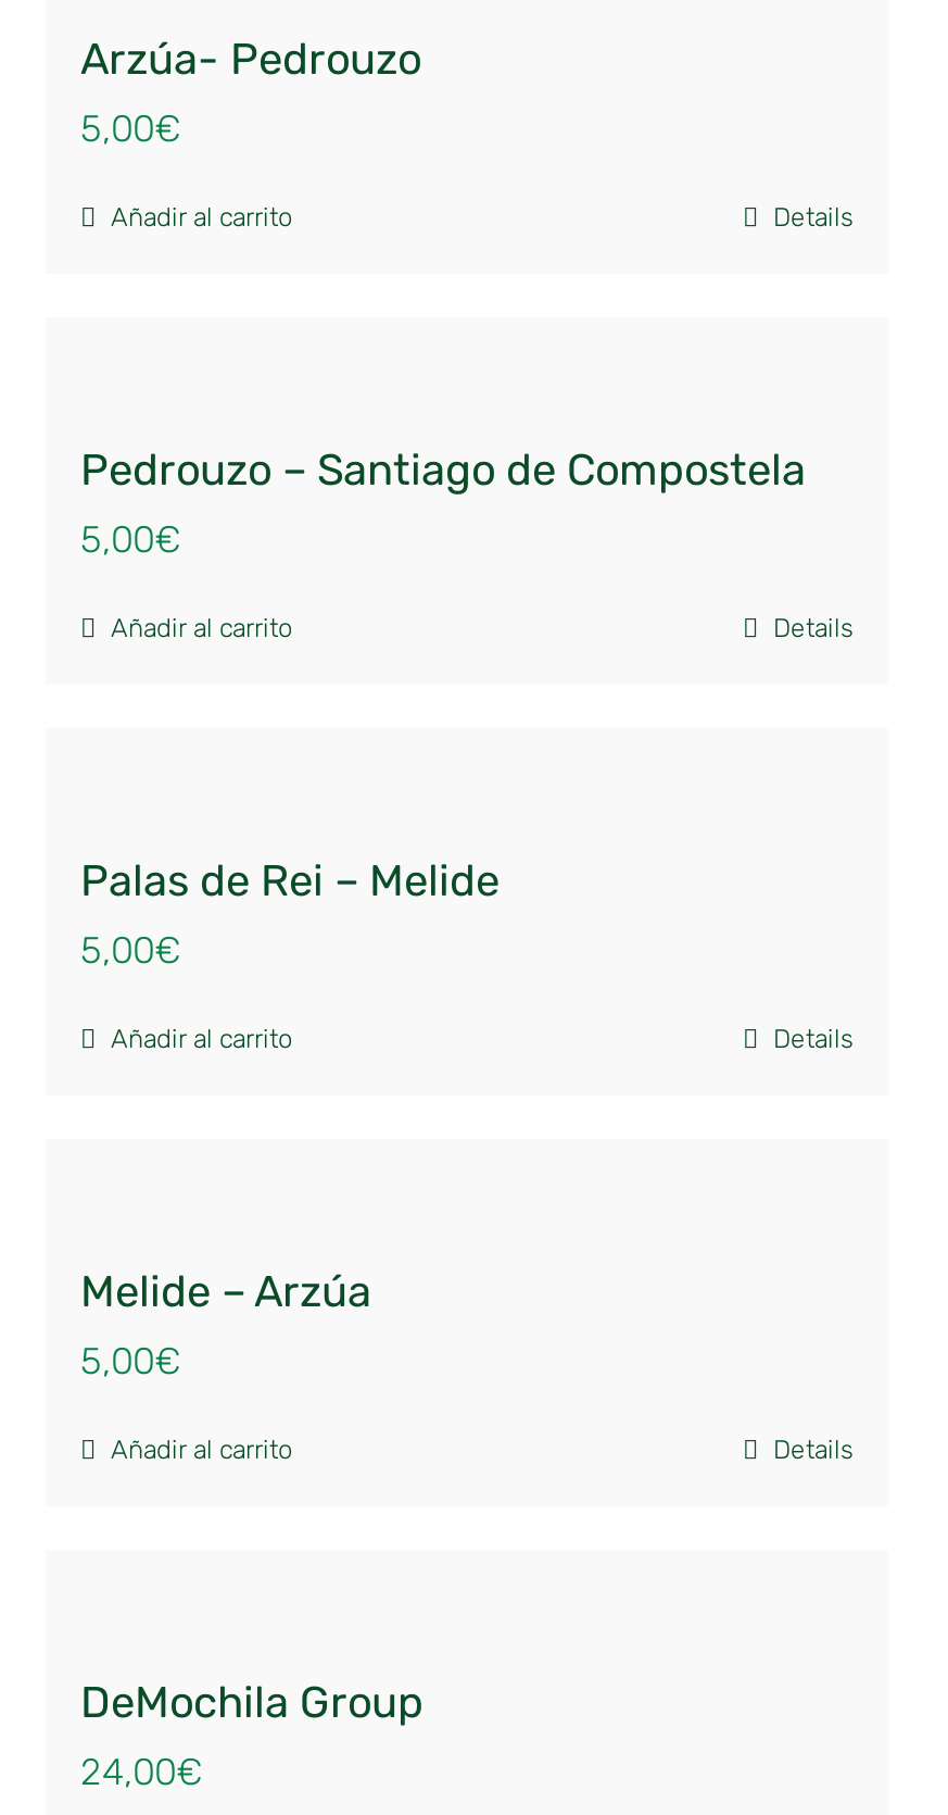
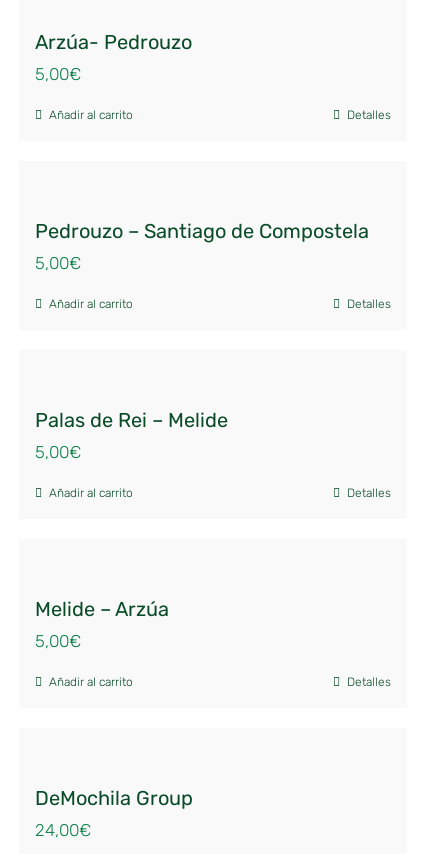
- Details
+ Detalles

- Details
+ Detalles

- Details
+ Detalles

- Details
+ Detalles
